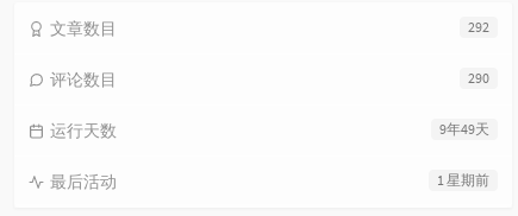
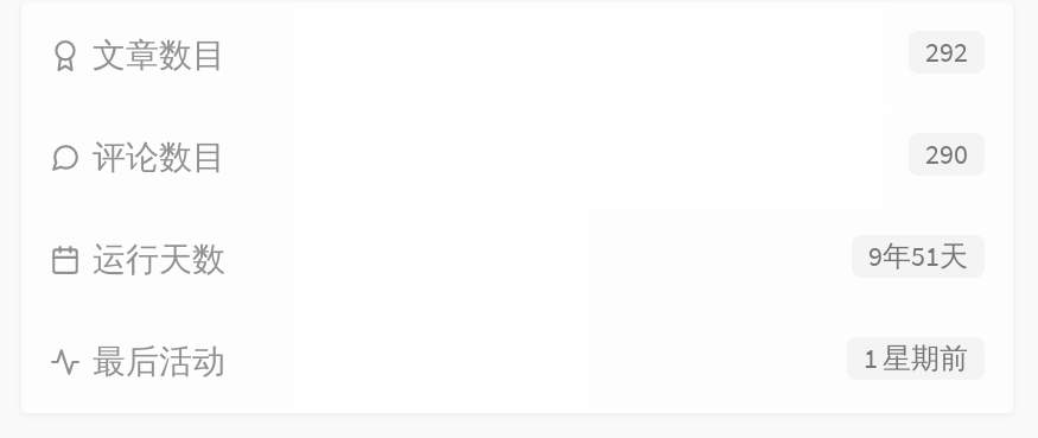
- 9年49天
+ 9年51天
